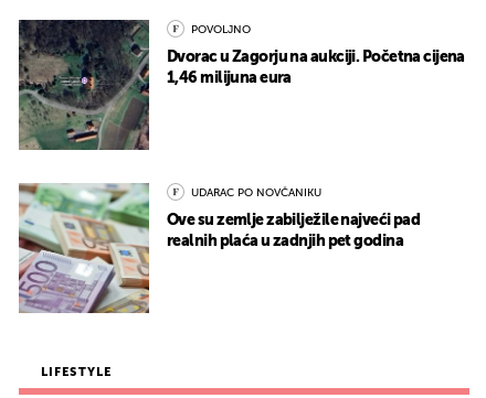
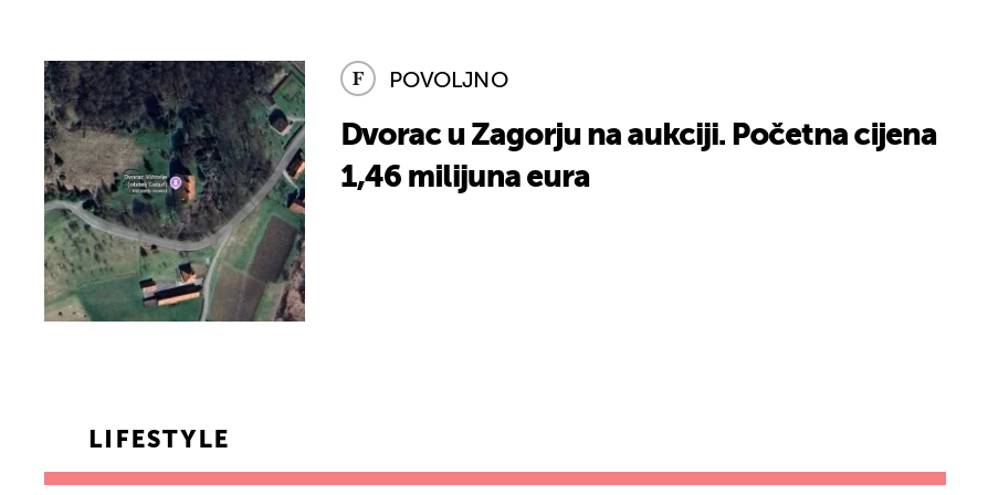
- [image]
- UDARAC PO NOVČANIKU
- Ove su zemlje zabilježile najveći pad
- realnih plaća u zadnjih pet godina
